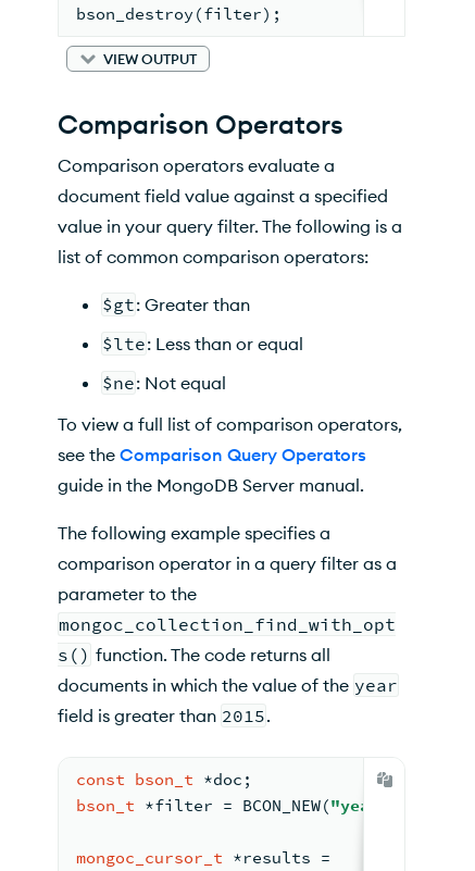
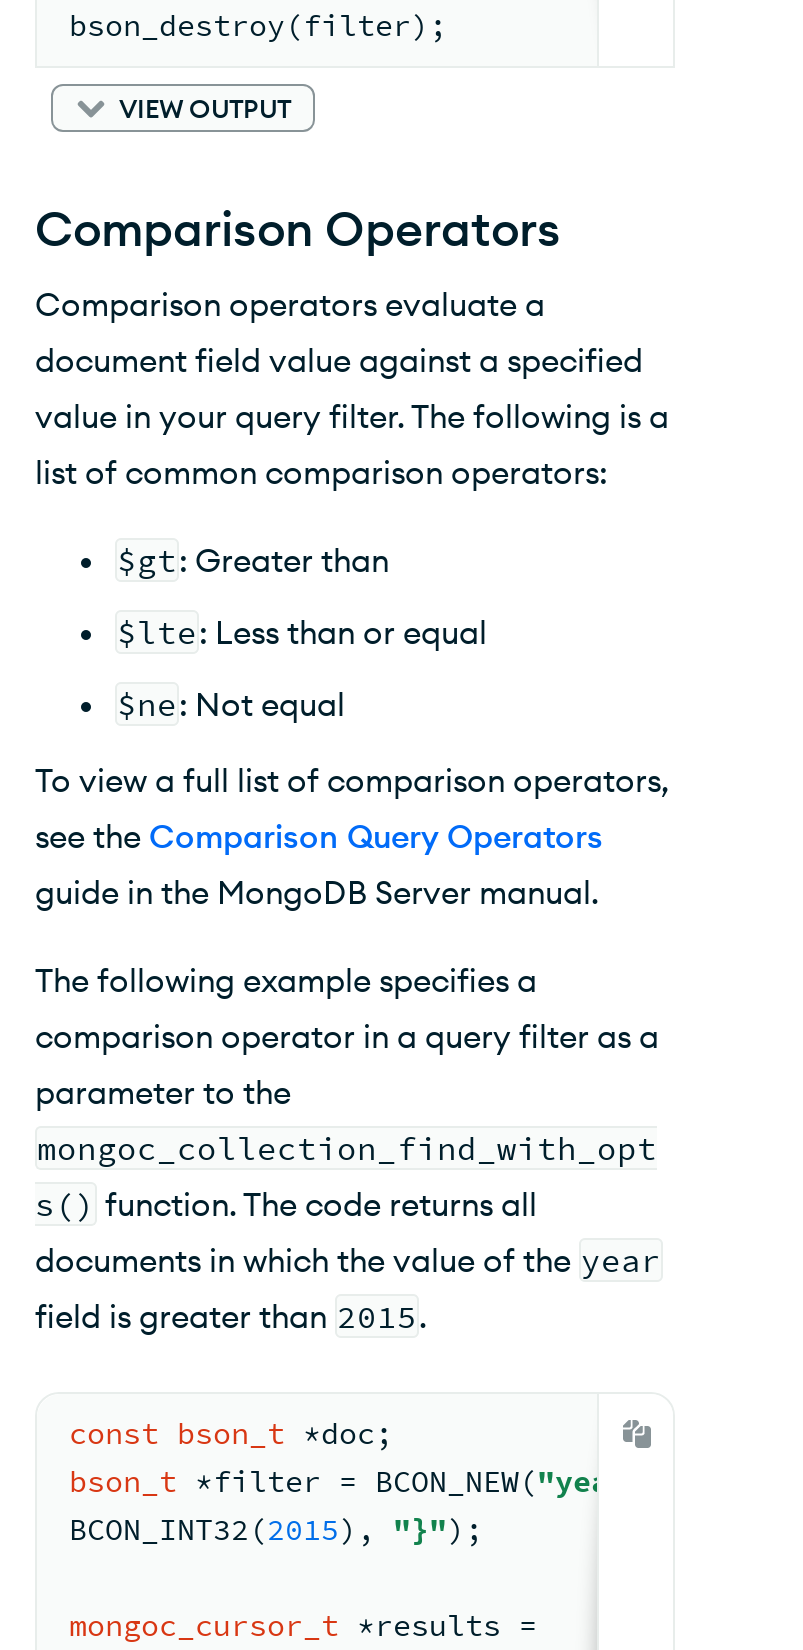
+ BCON_INT32 (2015), "}");
